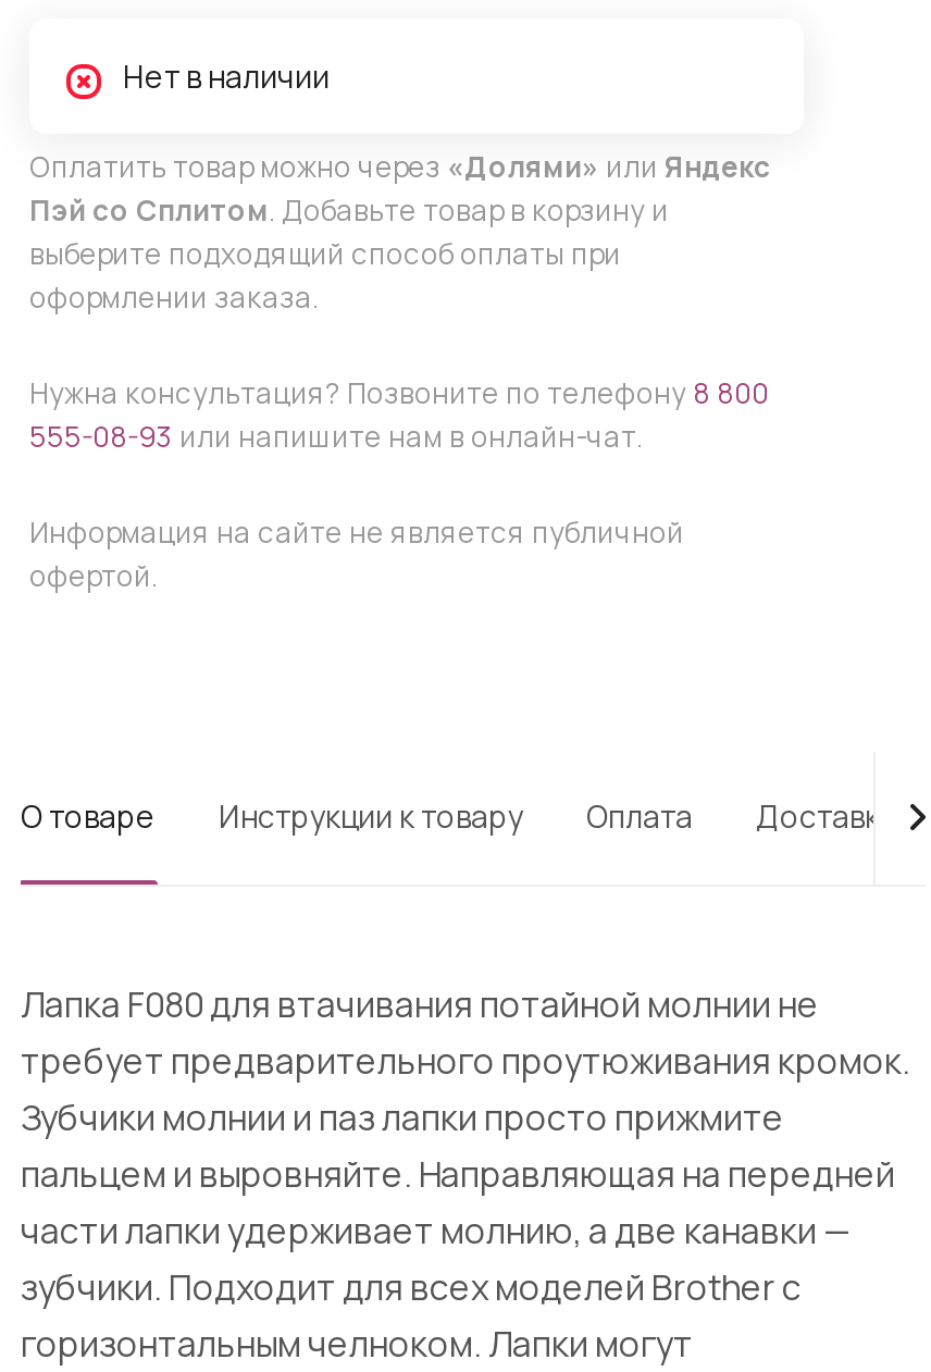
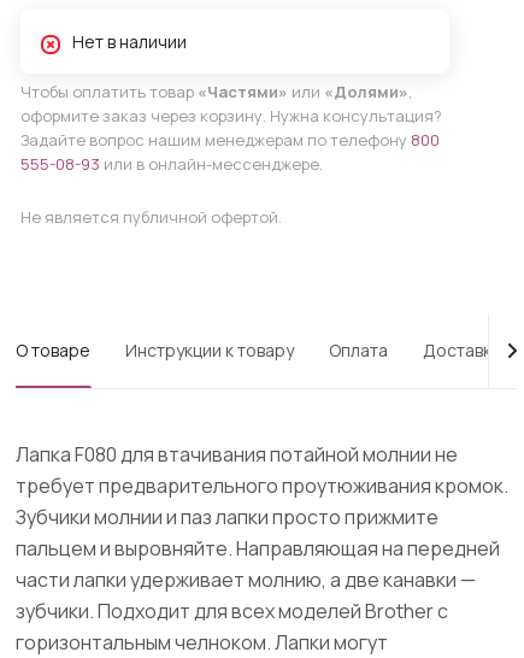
- Оплатить товар можно через «Долями» или Яндекс
- Пэй со Сплитом. Добавьте товар в корзину и
- выберите подходящий способ оплаты при
- оформлении заказа.
- Нужна консультация? Позвоните по телефону 8 800
- 555-08-93 или напишите нам в онлайн-чат.
- Информация на сайте не является публичной
- офертой.
+ Чтобы оплатить товар «Частями» или «Долями»,
+ оформите заказ через корзину. Нужна консультация?
+ Задайте вопрос нашим менеджерам по телефону 800
+ 555-08-93 или в онлайн-мессенджере.
+ Не является публичной офертой.
